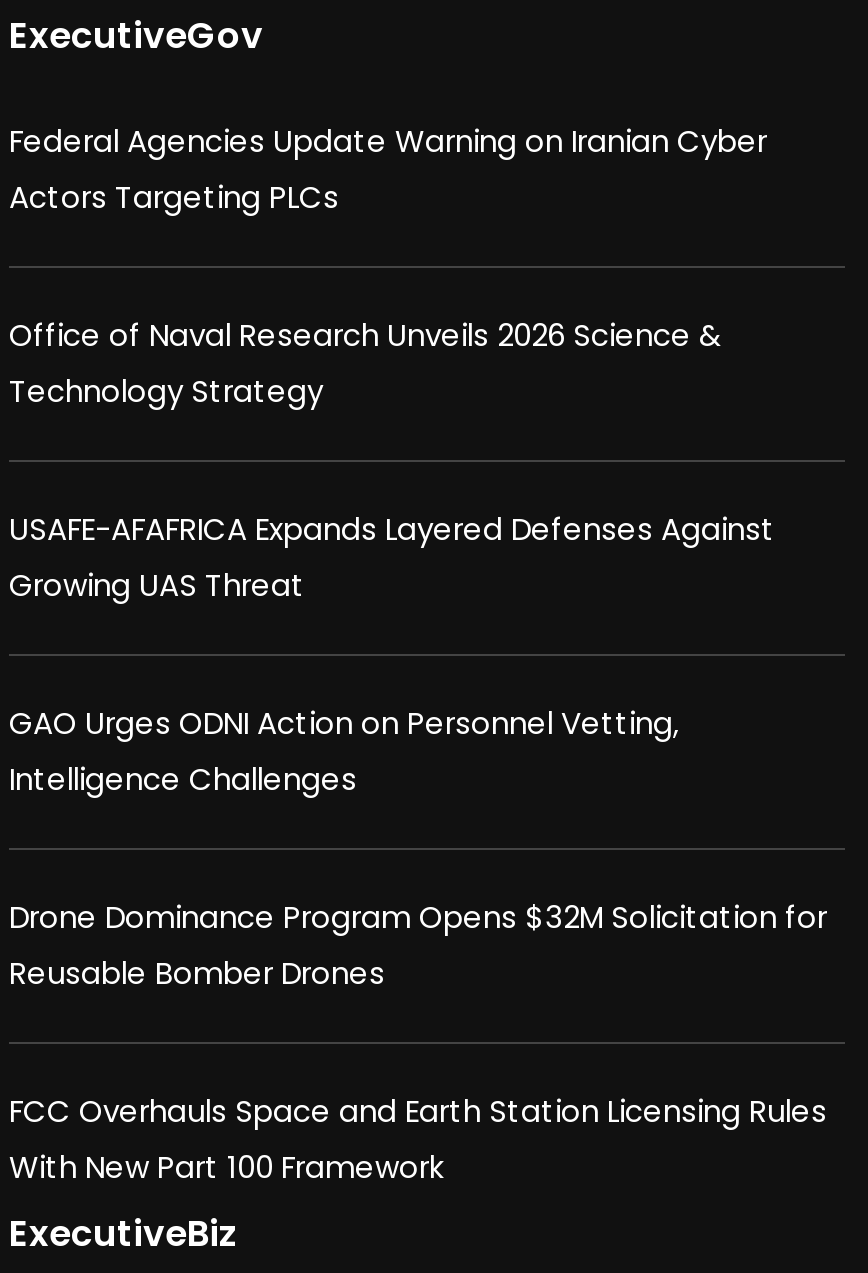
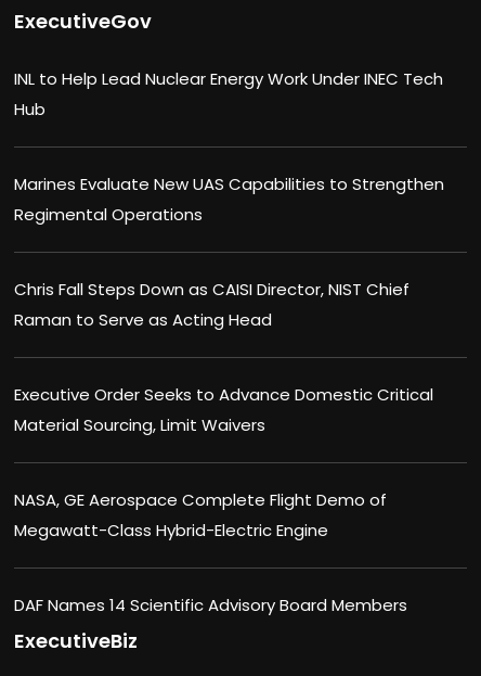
- Federal Agencies Update Warning on Iranian Cyber
- Actors Targeting PLCs
+ INL to Help Lead Nuclear Energy Work Under INEC Tech
+ Hub

- Office of Naval Research Unveils 2026 Science &
- Technology Strategy
+ Marines Evaluate New UAS Capabilities to Strengthen
+ Regimental Operations

- USAFE-AFAFRICA Expands Layered Defenses Against
- Growing UAS Threat
+ Chris Fall Steps Down as CAISI Director, NIST Chief
+ Raman to Serve as Acting Head

- GAO Urges ODNI Action on Personnel Vetting,
- Intelligence Challenges
+ Executive Order Seeks to Advance Domestic Critical
+ Material Sourcing, Limit Waivers

- Drone Dominance Program Opens $32M Solicitation for
- Reusable Bomber Drones
+ NASA, GE Aerospace Complete Flight Demo of
+ Megawatt-Class Hybrid-Electric Engine

- FCC Overhauls Space and Earth Station Licensing Rules
- With New Part 100 Framework
+ DAF Names 14 Scientific Advisory Board Members
